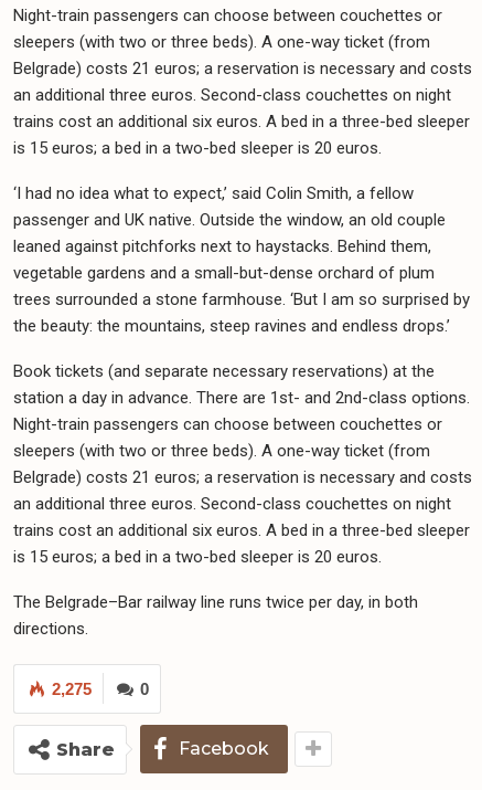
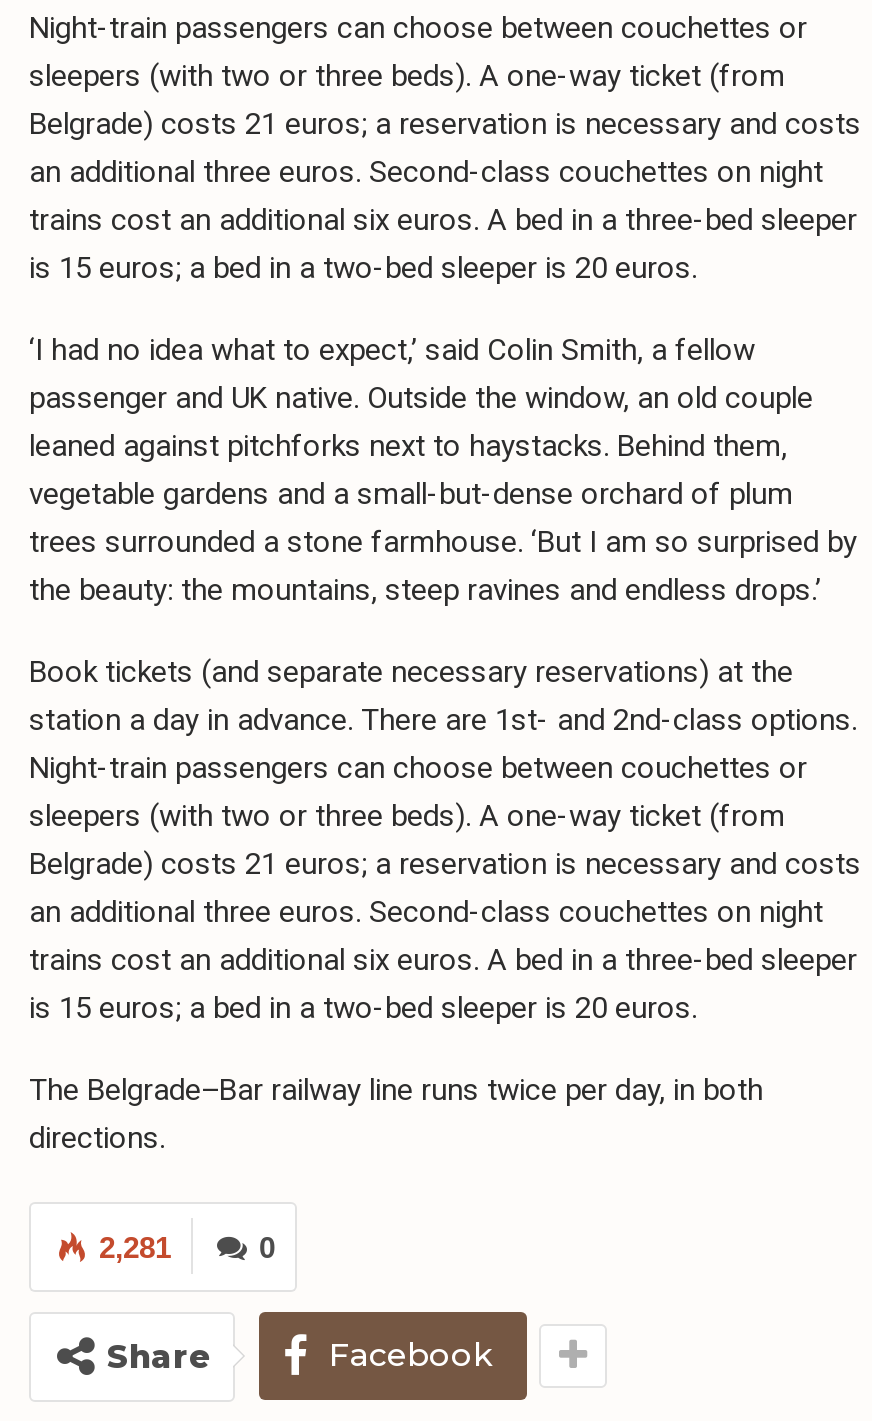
- 2,275
+ 2,281
